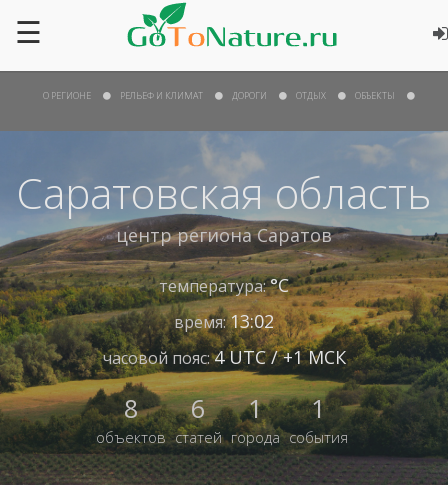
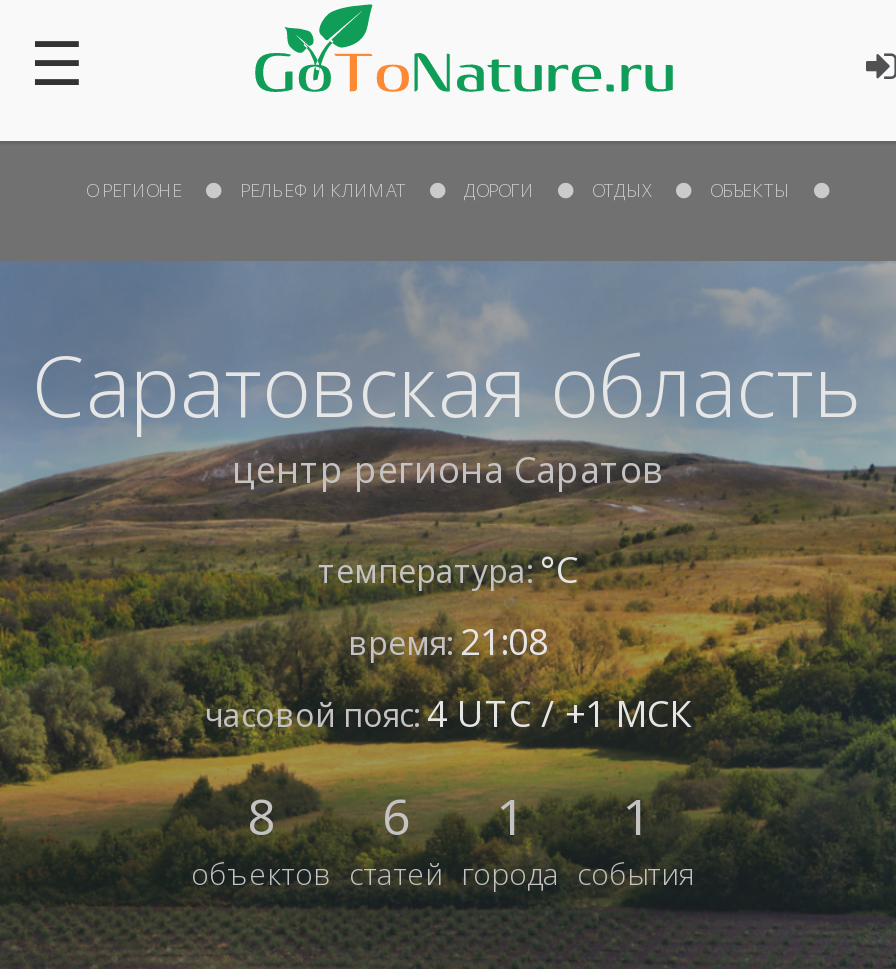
- время: 13:02
+ время: 21:08
